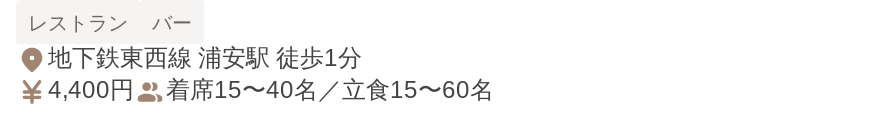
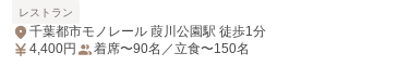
- バー
- 地下鉄東西線 浦安駅 徒歩1分
+ 千葉都市モノレール 葭川公園駅 徒歩1分

- 着席15〜40名／立食15〜60名
+ 着席〜90名／立食〜150名
